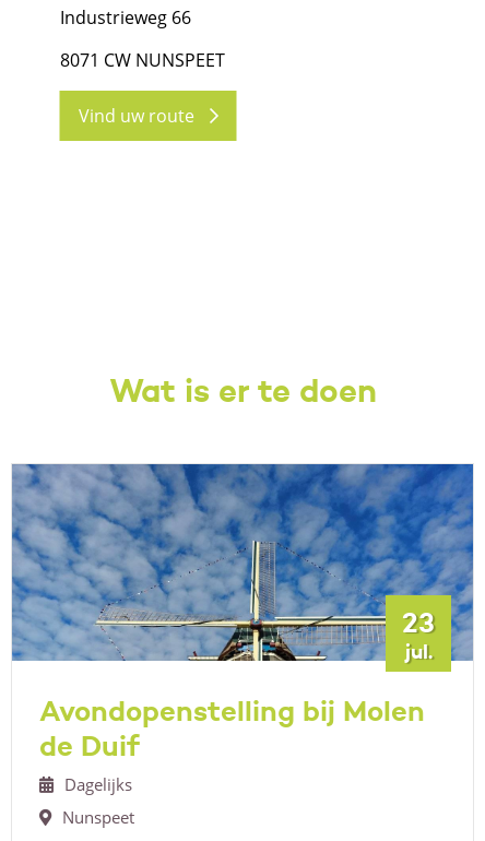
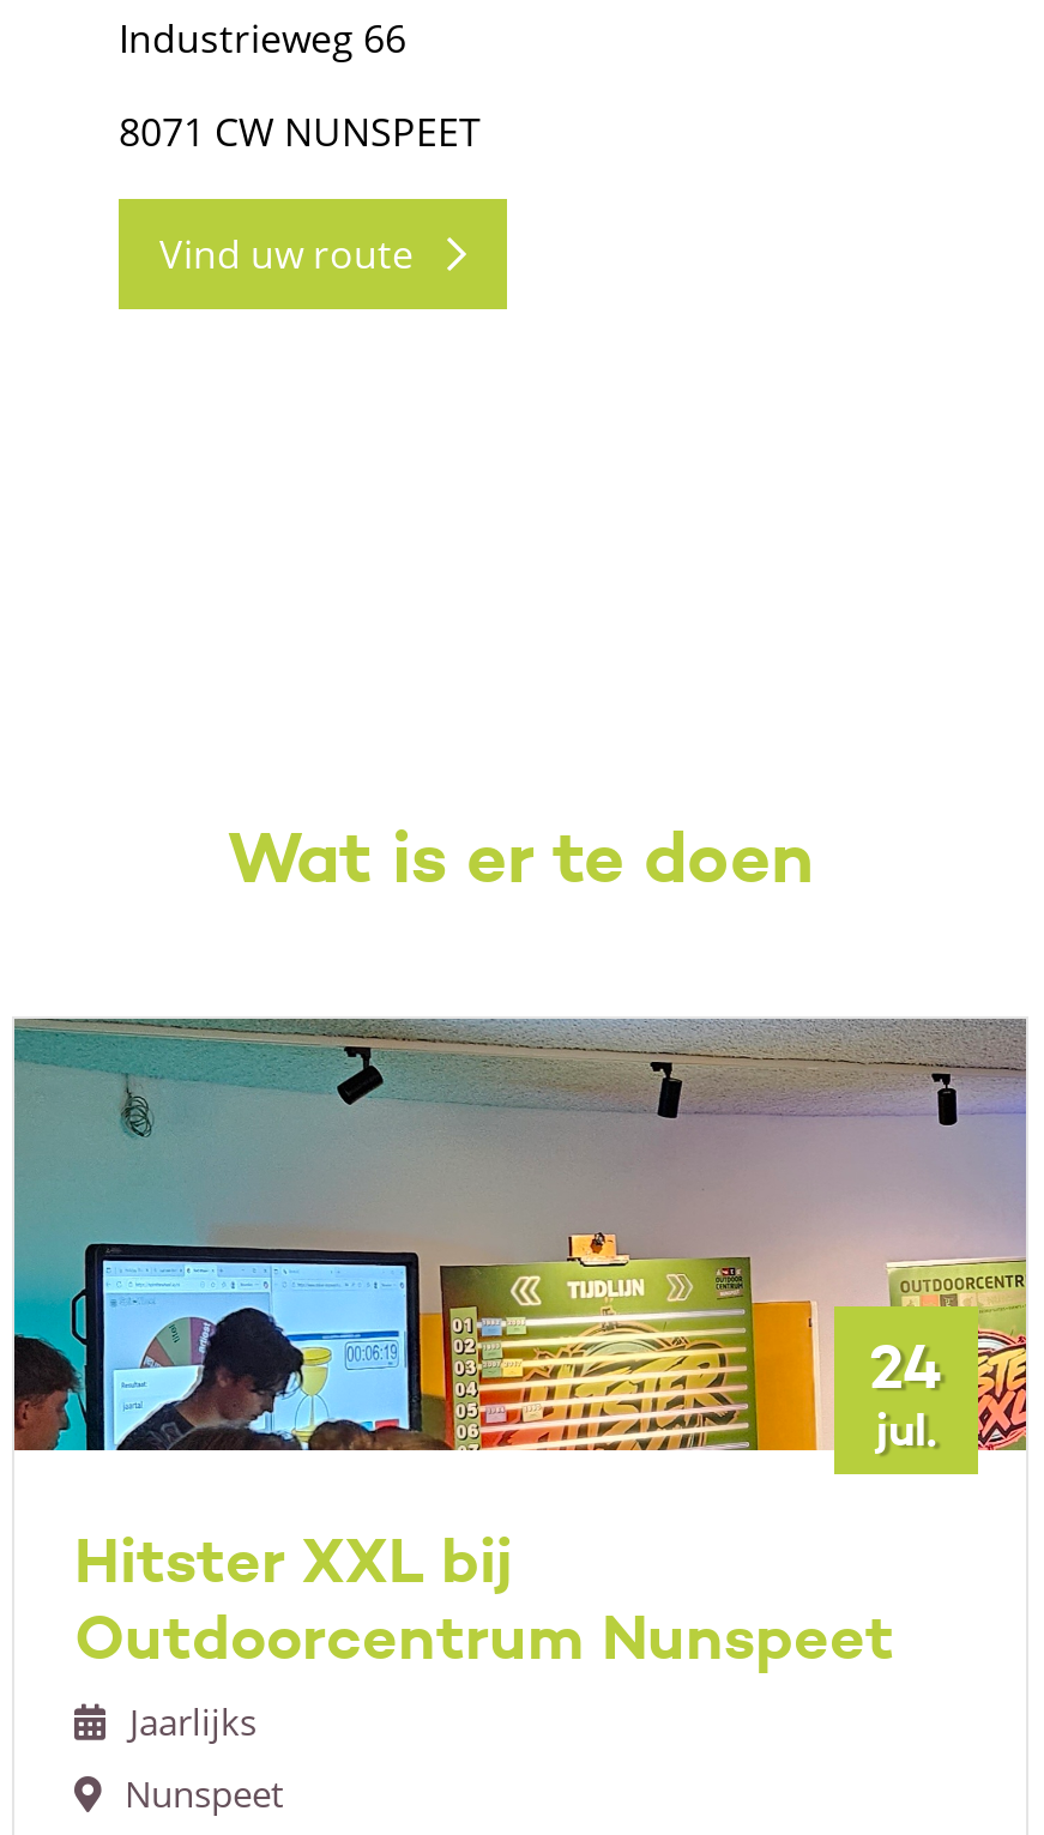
- [image]
- 23
+ [image]
+ 24

- Avondopenstelling bij Molen
- de Duif
- Dagelijks
+ Hitster XXL bij
+ Outdoorcentrum Nunspeet
+ Jaarlijks
